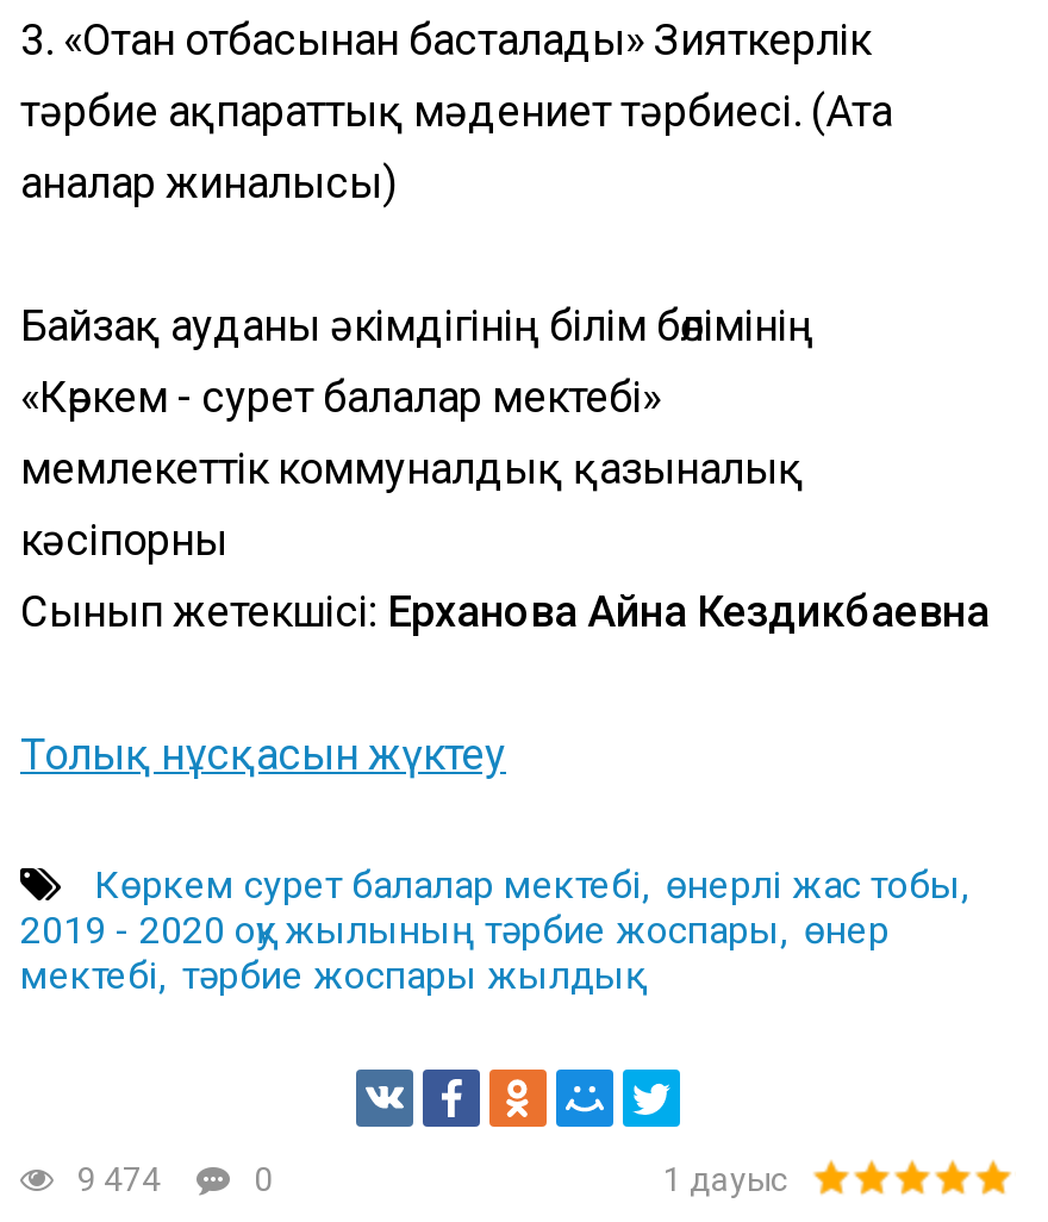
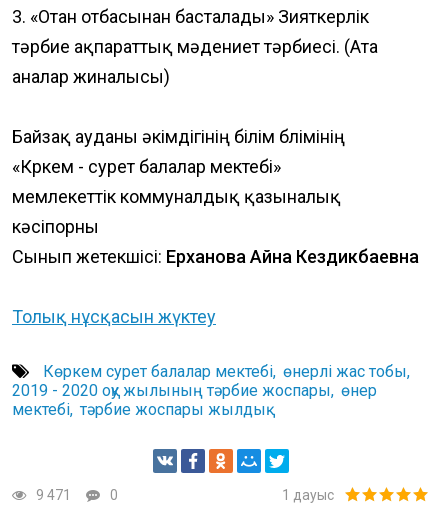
- 9 474
+ 9 471
